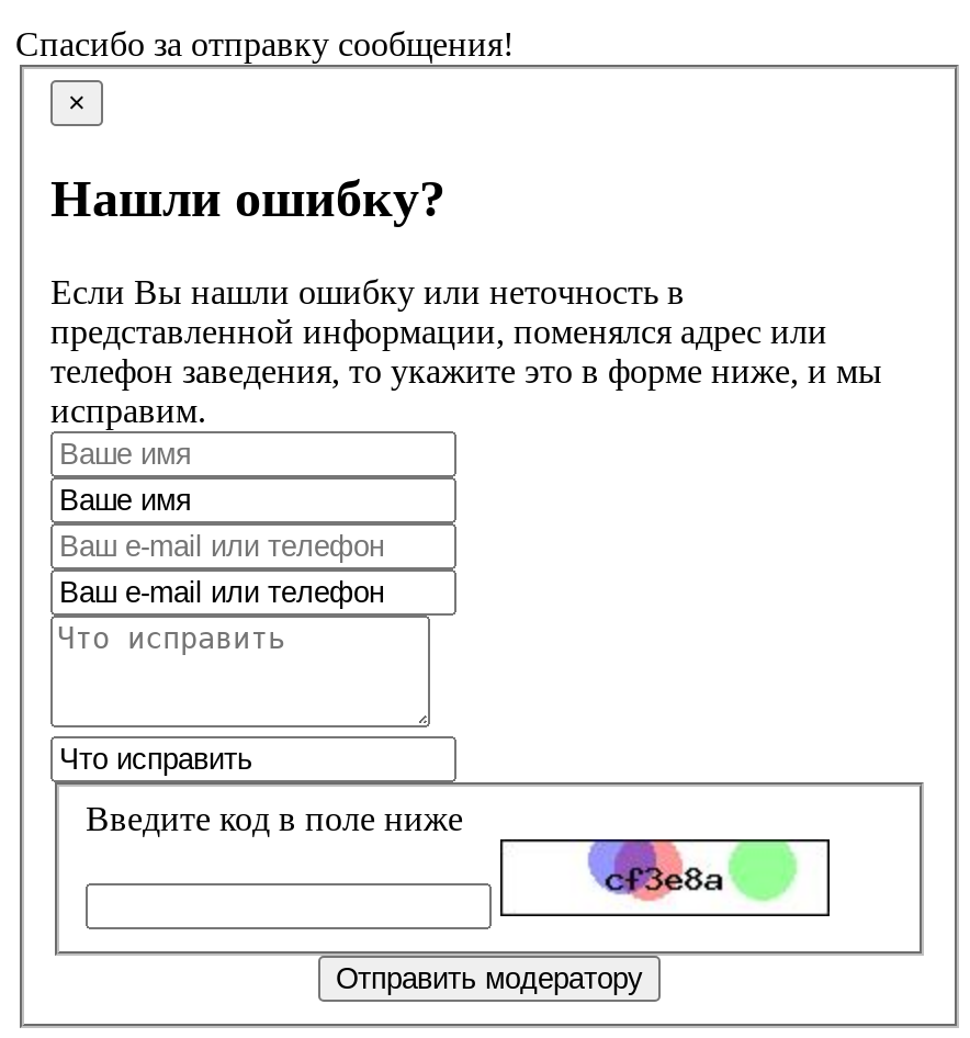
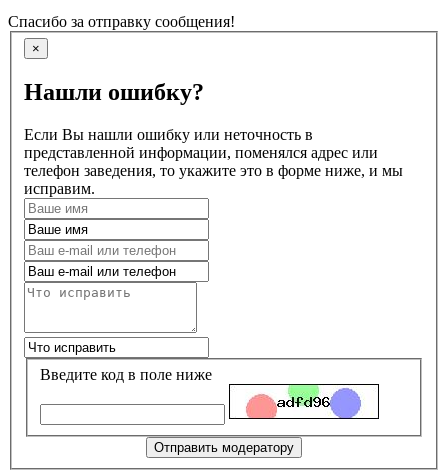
- [image]
+ [image]
